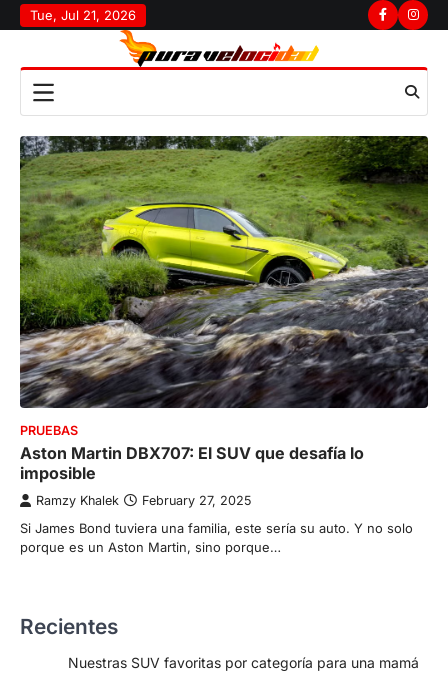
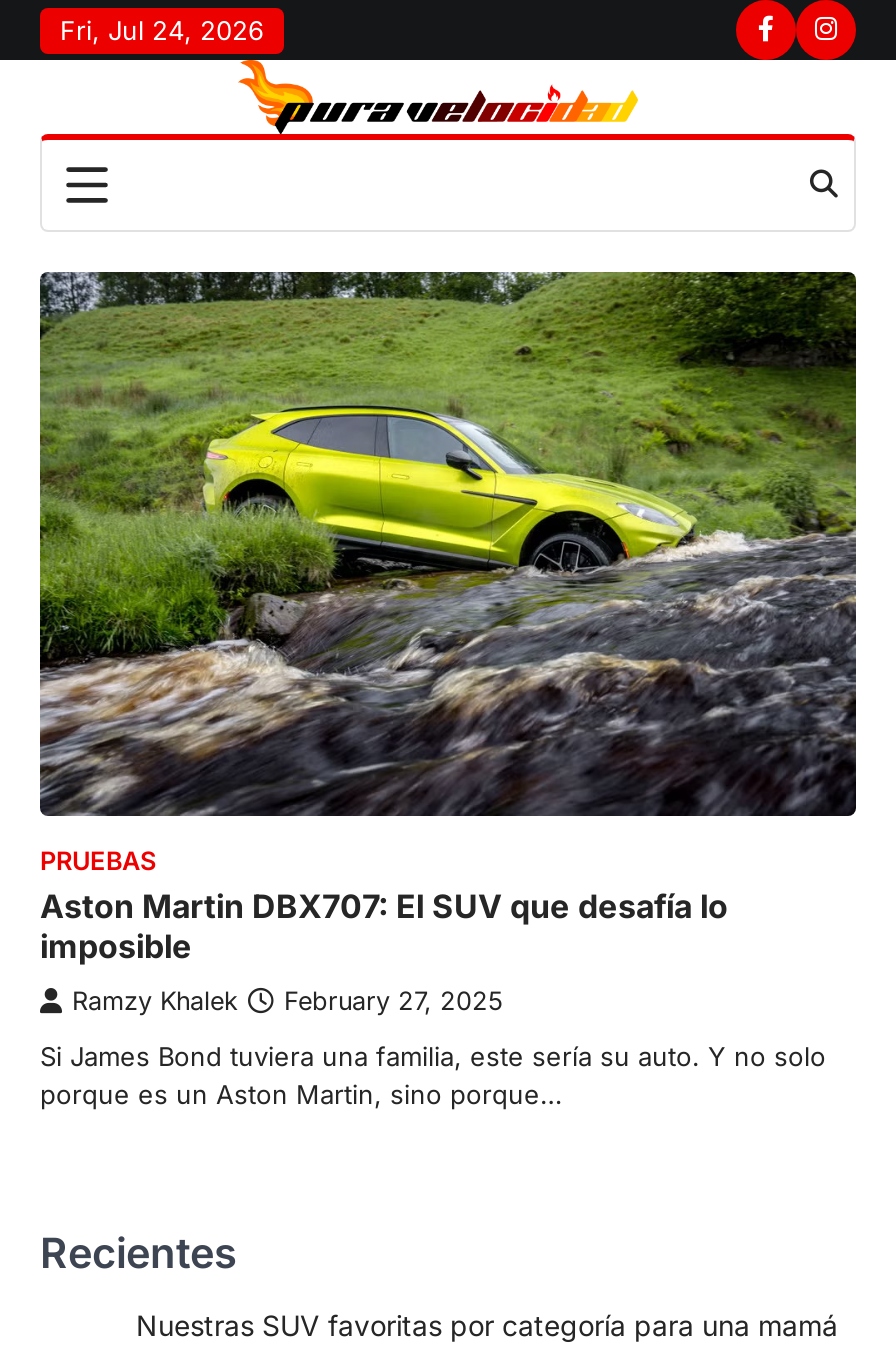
- Tue, Jul 21, 2026
+ Fri, Jul 24, 2026
